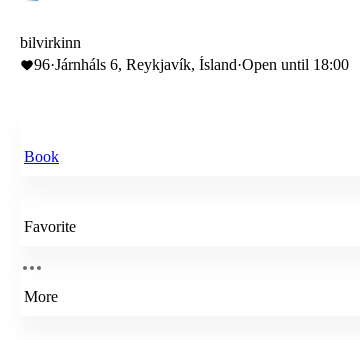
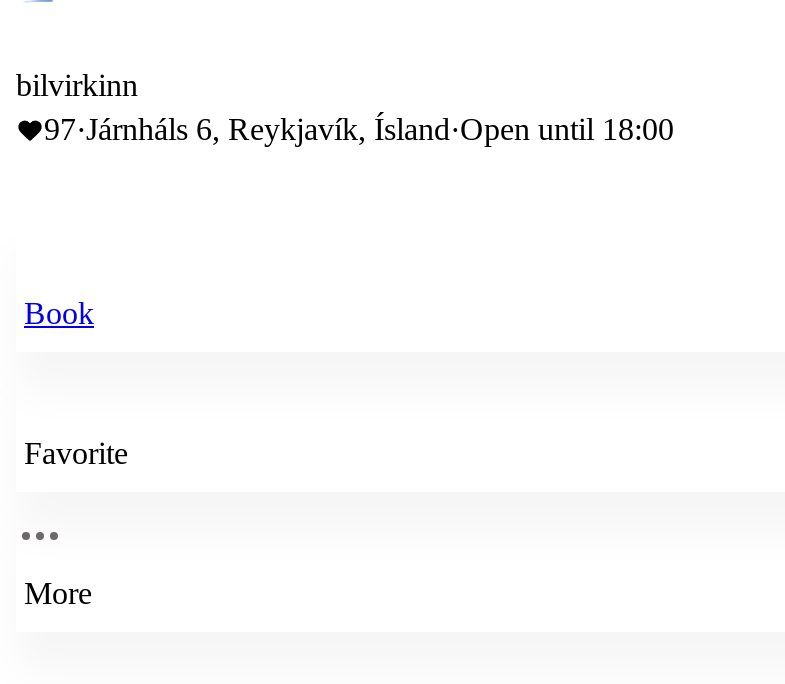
- 96·Járnháls 6, Reykjavík, Ísland·Open until 18:00
+ 97·Járnháls 6, Reykjavík, Ísland·Open until 18:00
